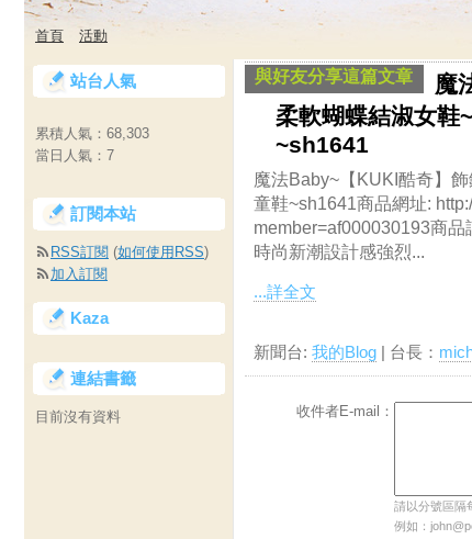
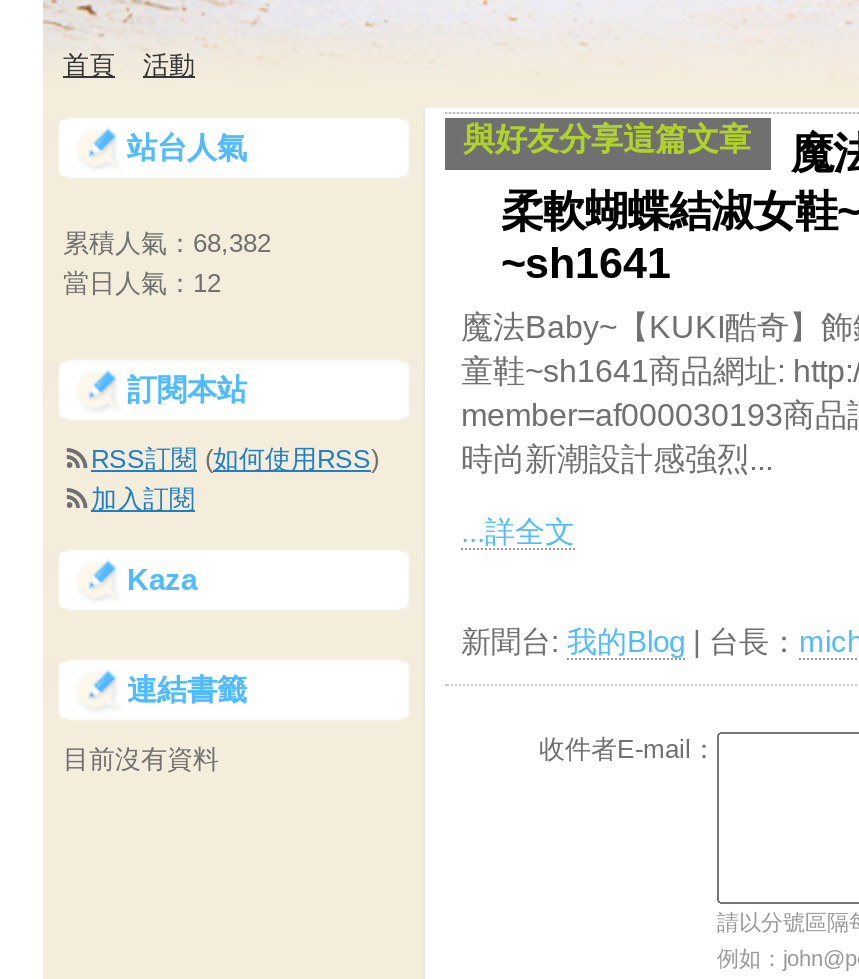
- 累積人氣：68,303
+ 累積人氣：68,382

- 當日人氣：7
+ 當日人氣：12
